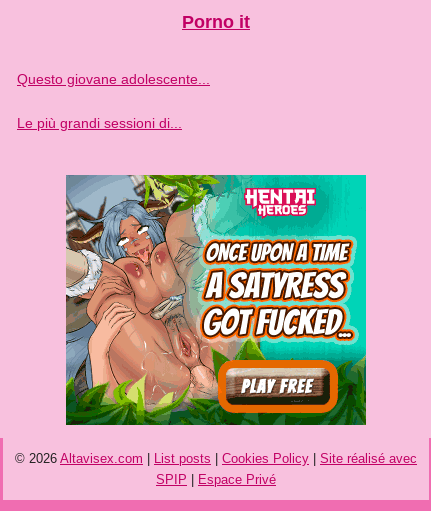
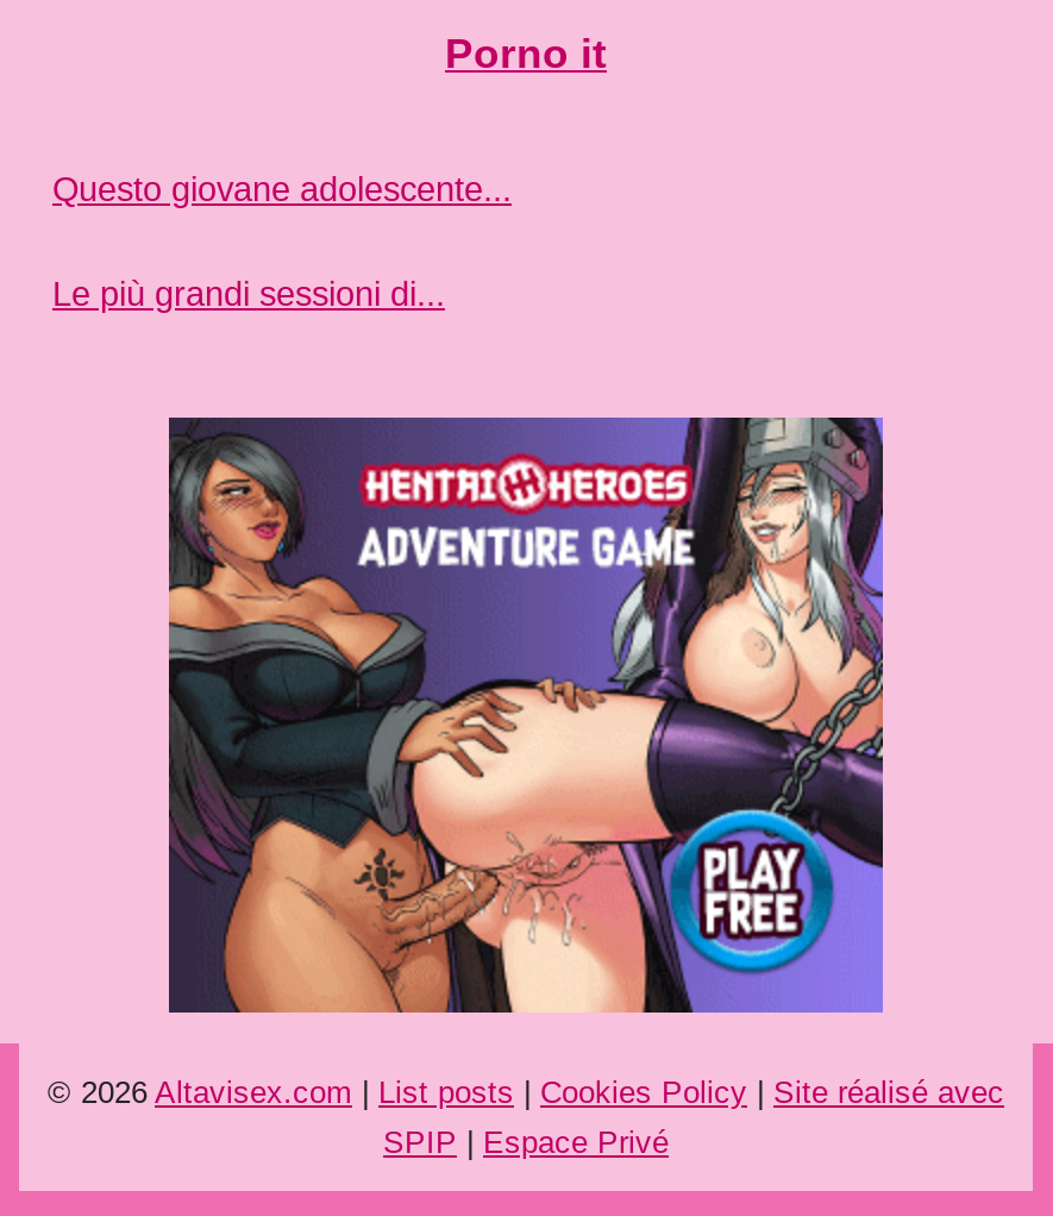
- [image]
+ [image]
